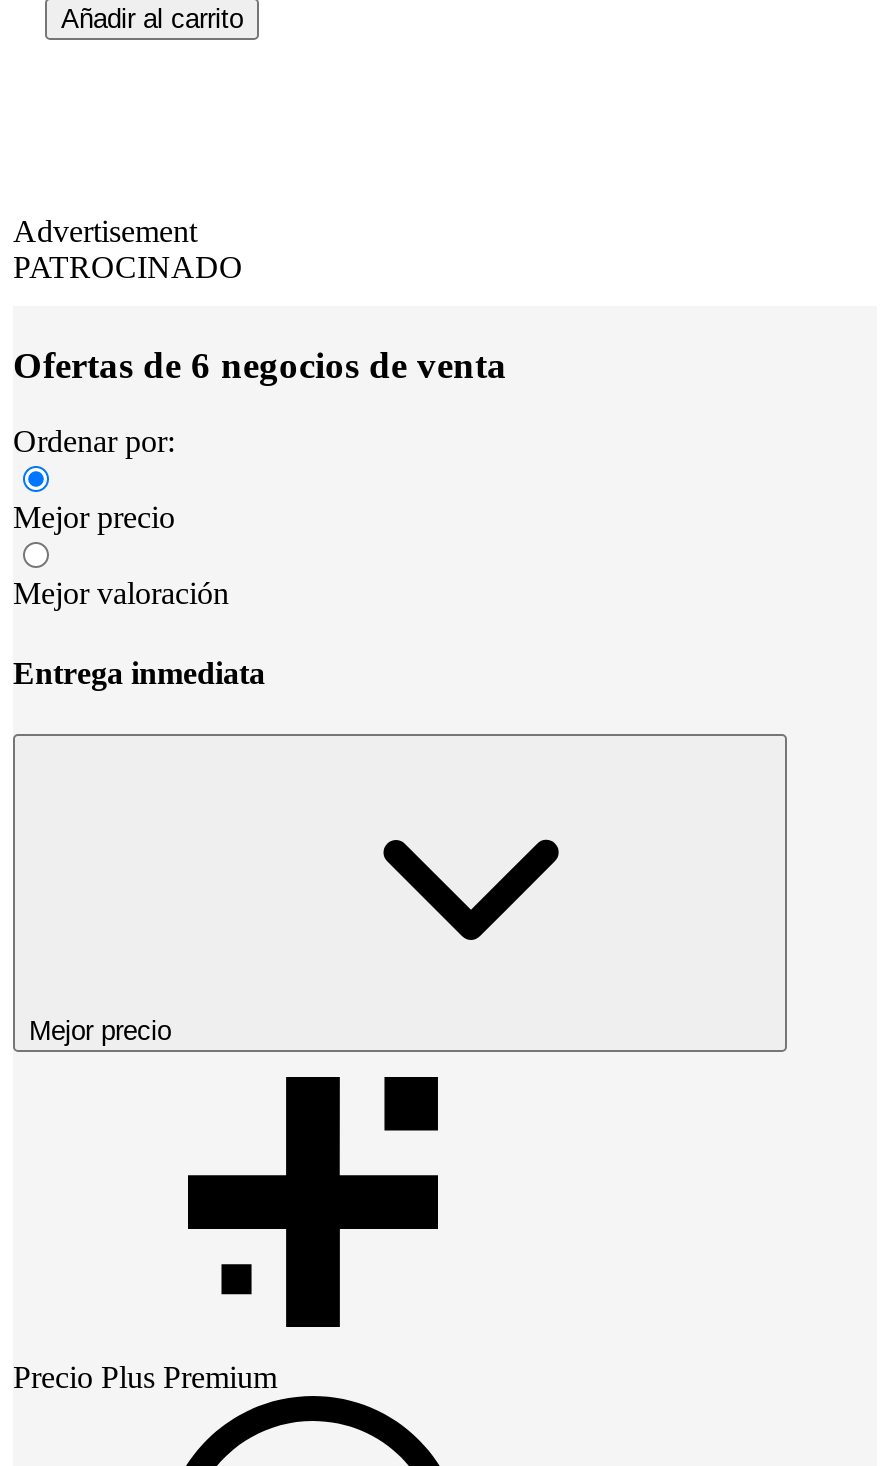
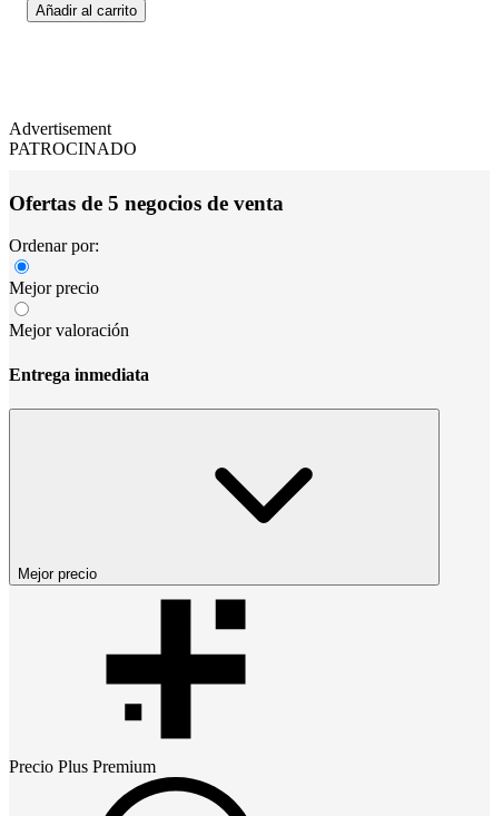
- Ofertas de 6 negocios de venta
+ Ofertas de 5 negocios de venta
